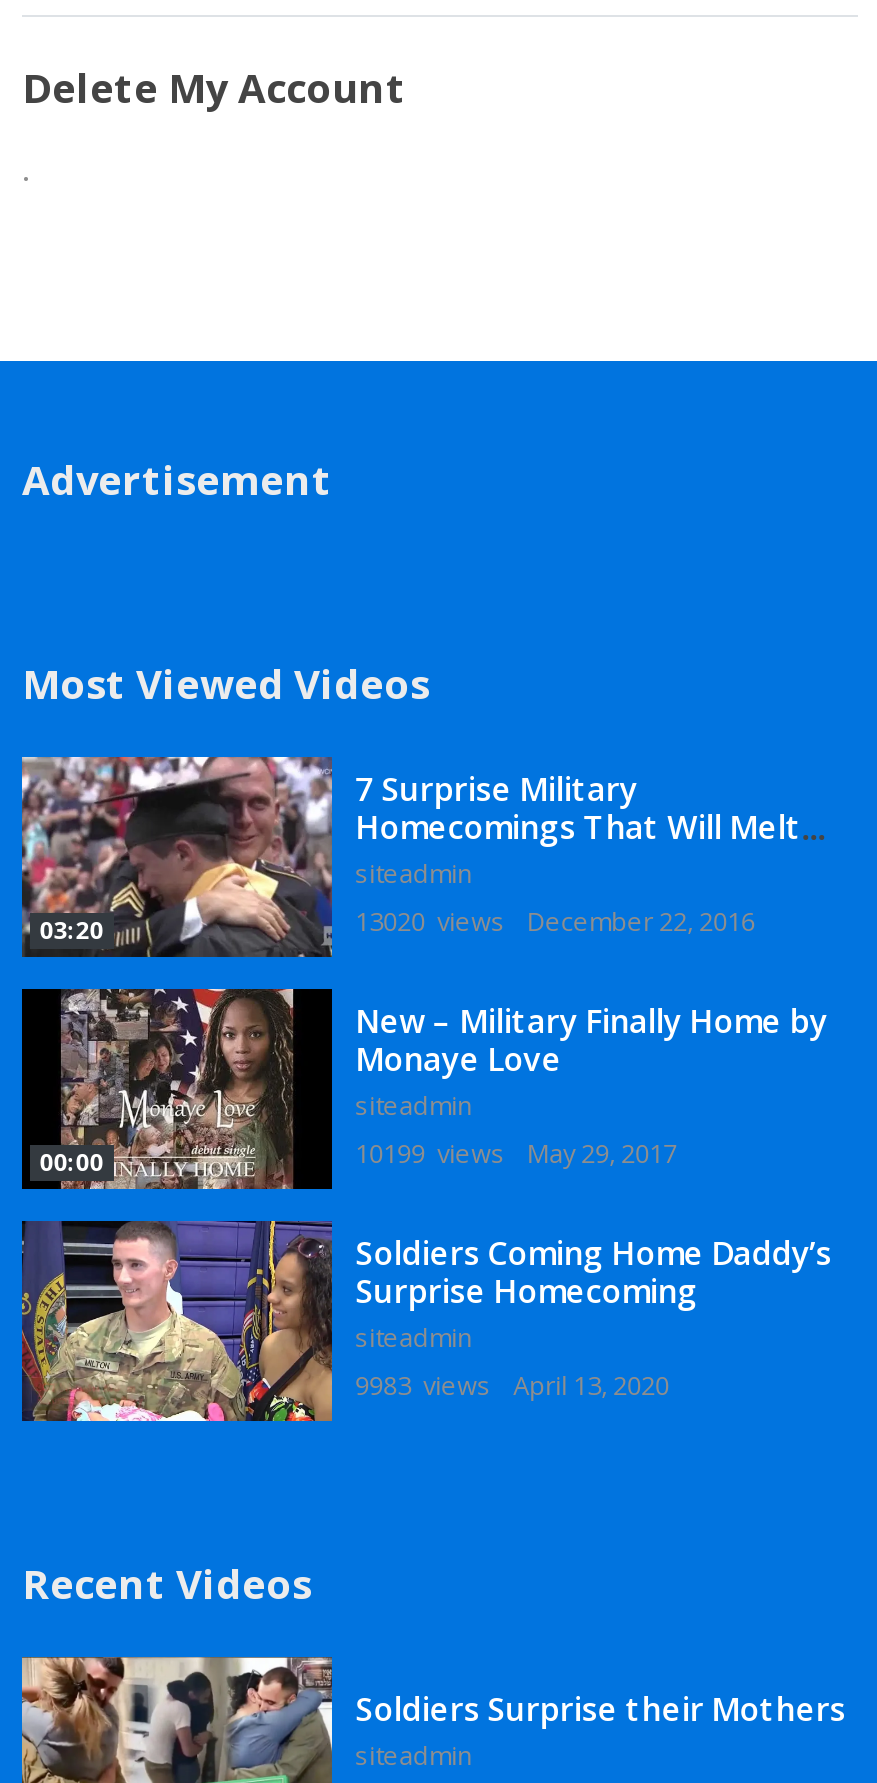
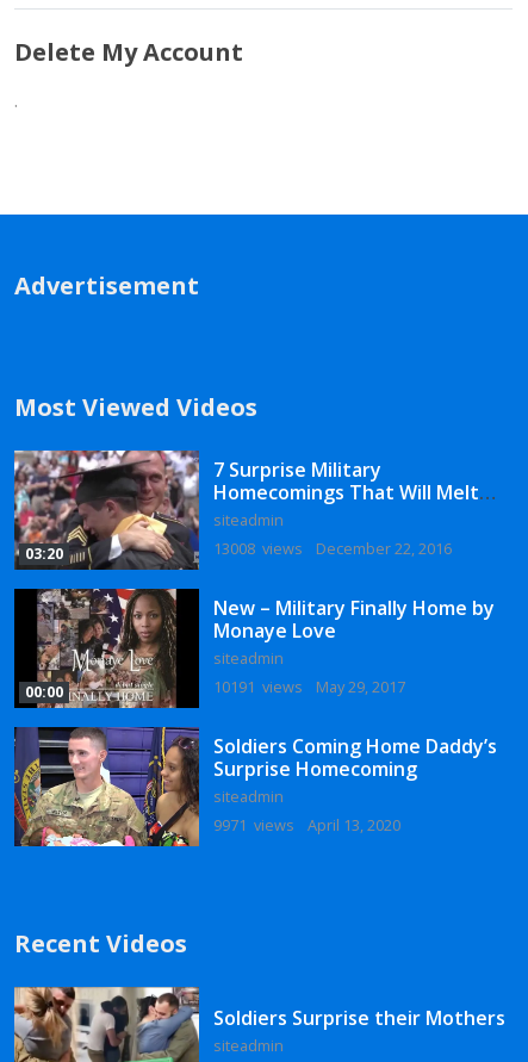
- 13020 views December 22, 2016
+ 13008 views December 22, 2016

- 10199 views May 29, 2017
+ 10191 views May 29, 2017

- 9983 views April 13, 2020
+ 9971 views April 13, 2020
